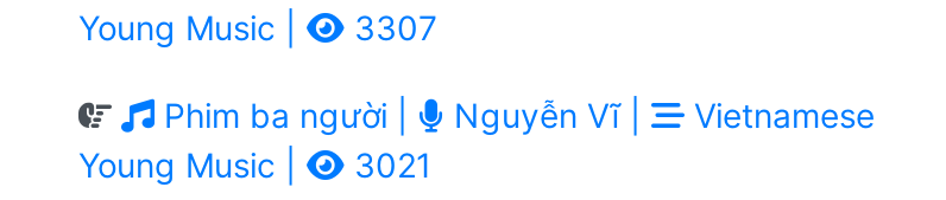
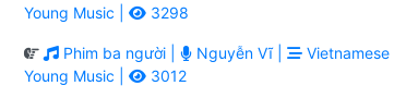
- 3307
+ 3298

- 3021
+ 3012
